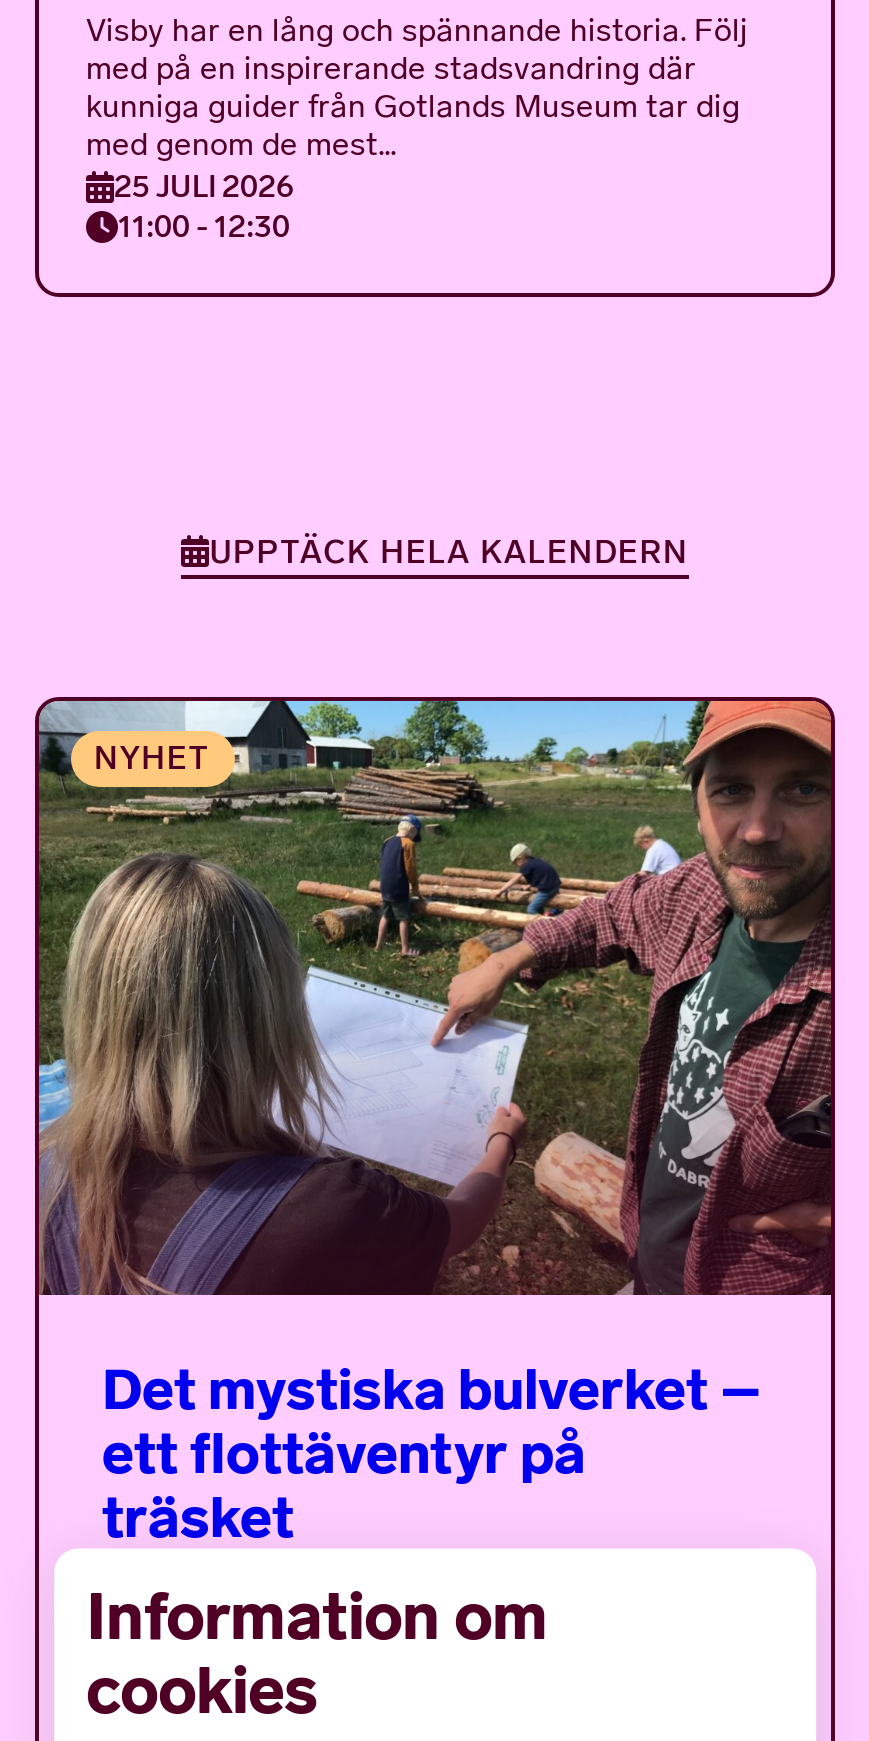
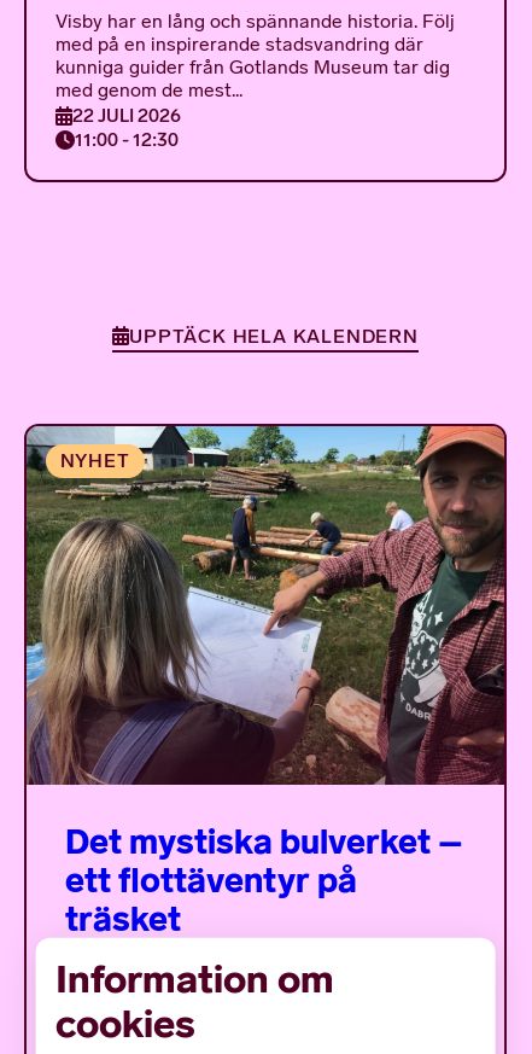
- 25 JULI 2026
+ 22 JULI 2026
